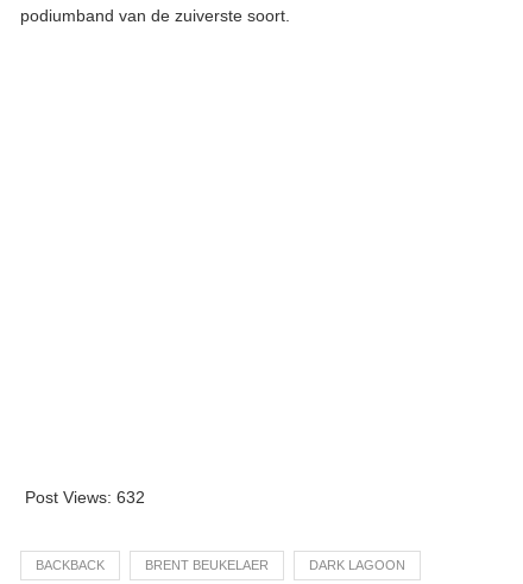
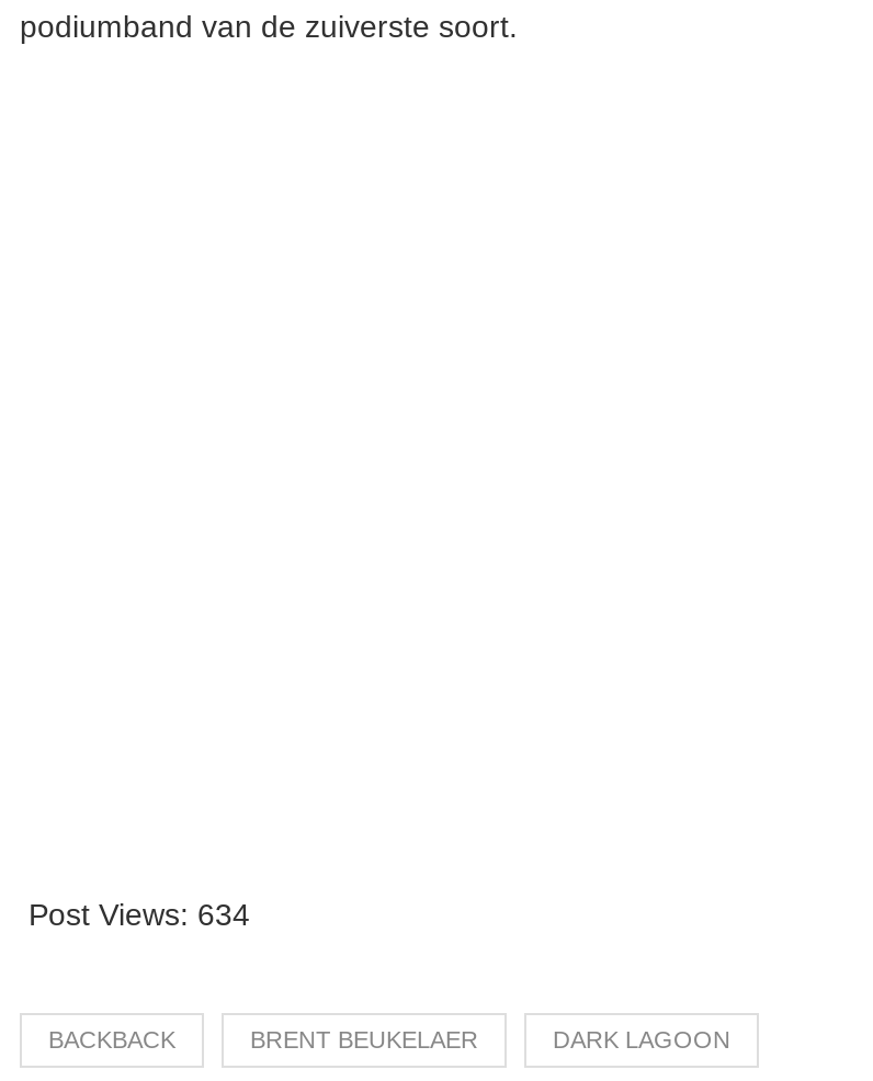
- Post Views: 632
+ Post Views: 634
